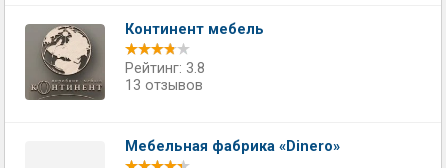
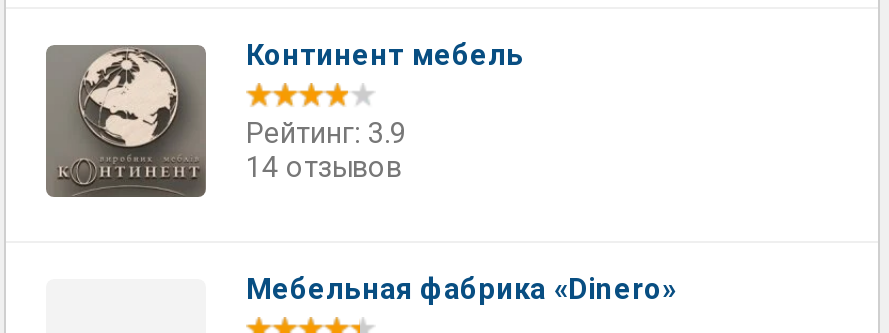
- Рейтинг: 3.8
+ Рейтинг: 3.9

- 13 отзывов
+ 14 отзывов
